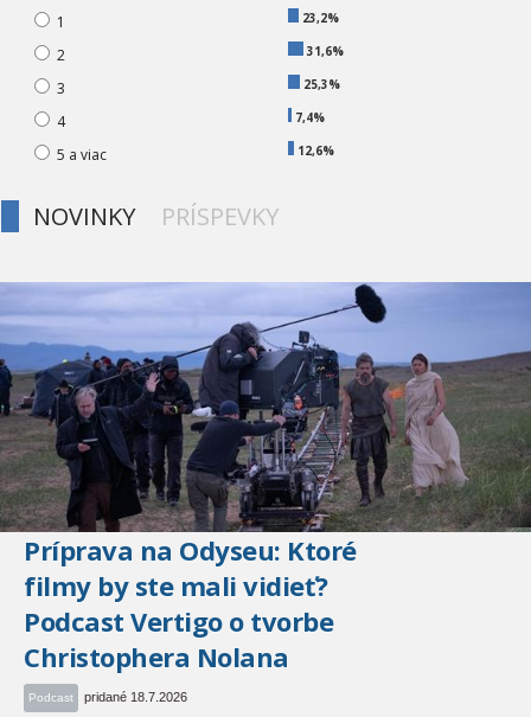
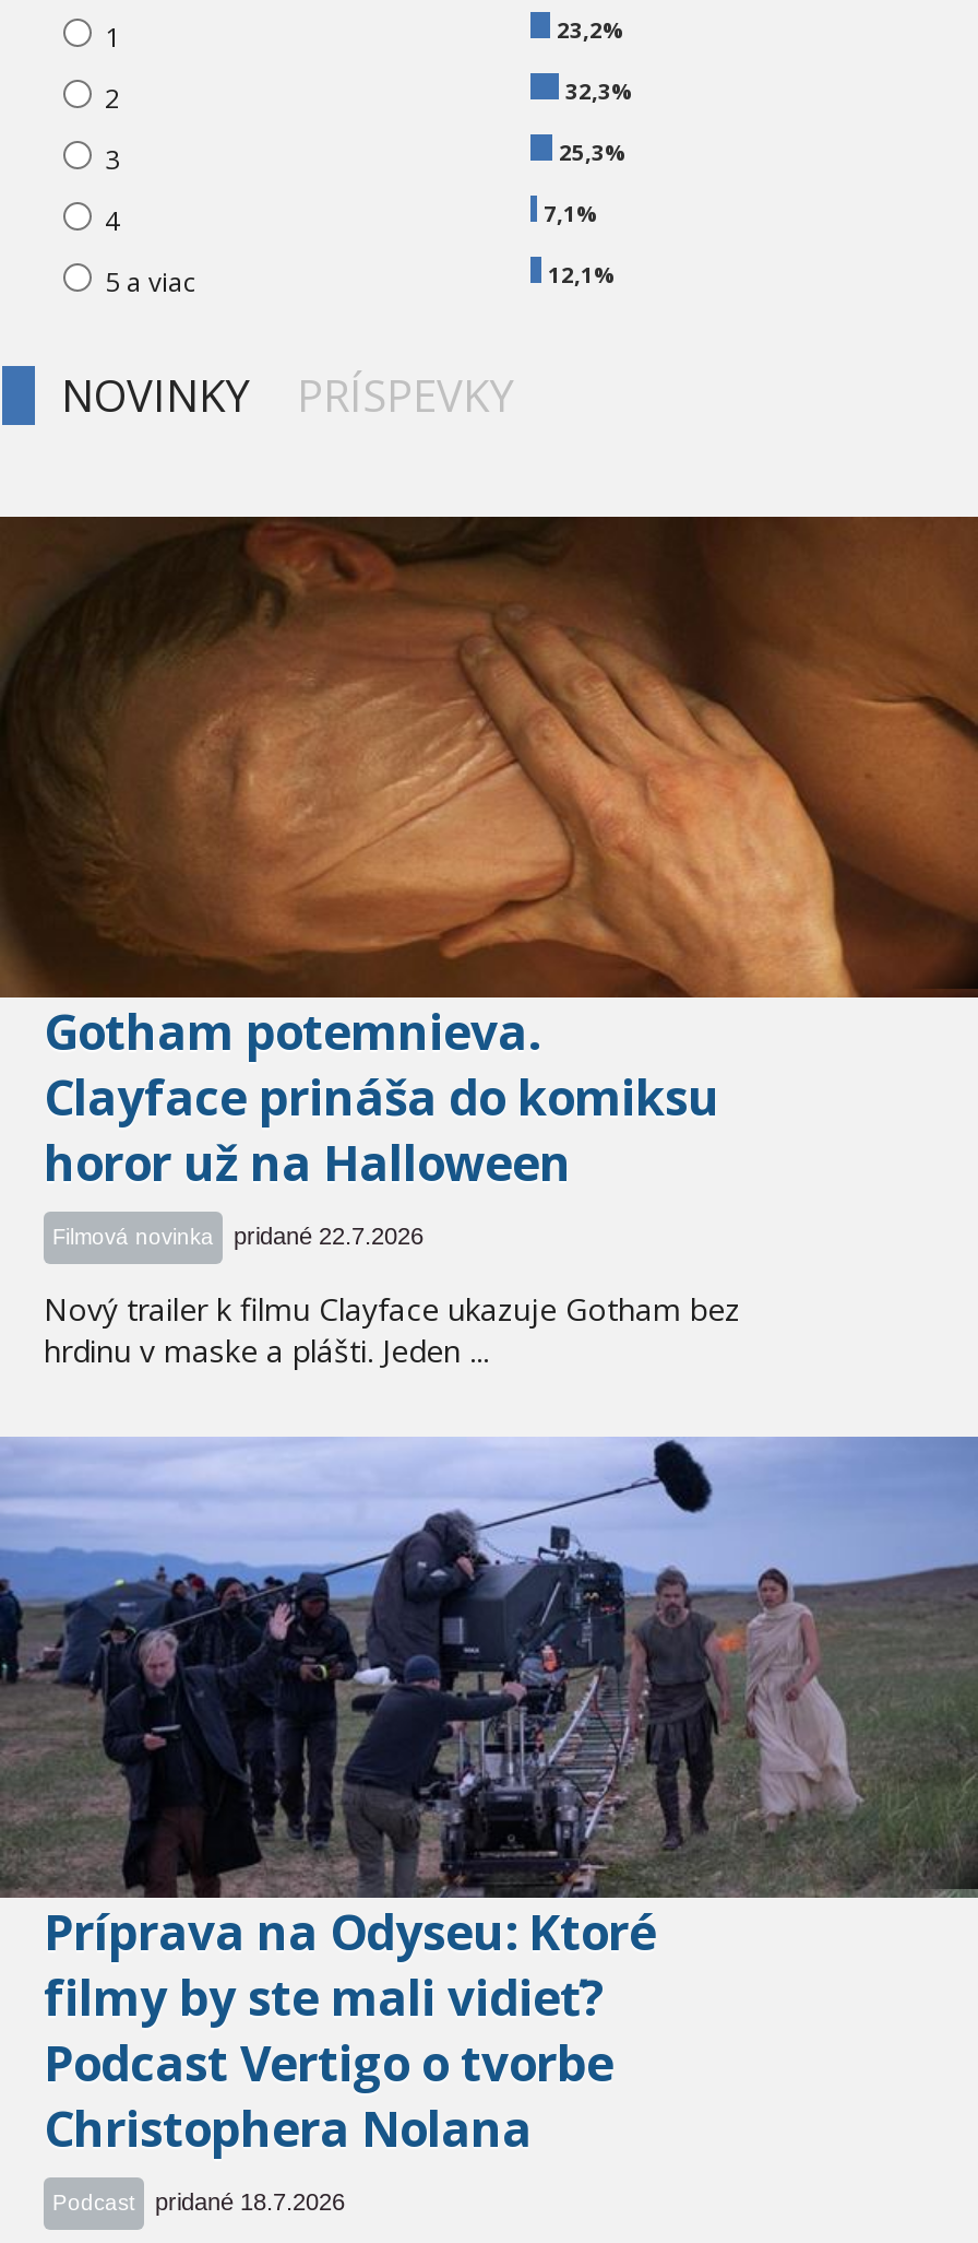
- 31,6%
+ 32,3%

- 7,4%
+ 7,1%

- 12,6%
+ 12,1%

+ [image]
+ Gotham potemnieva.
+ Clayface prináša do komiksu
+ horor už na Halloween
+ Filmová novinka
+ pridané 22.7.2026
+ Nový trailer k filmu Clayface ukazuje Gotham bez
+ hrdinu v maske a plášti. Jeden ...
